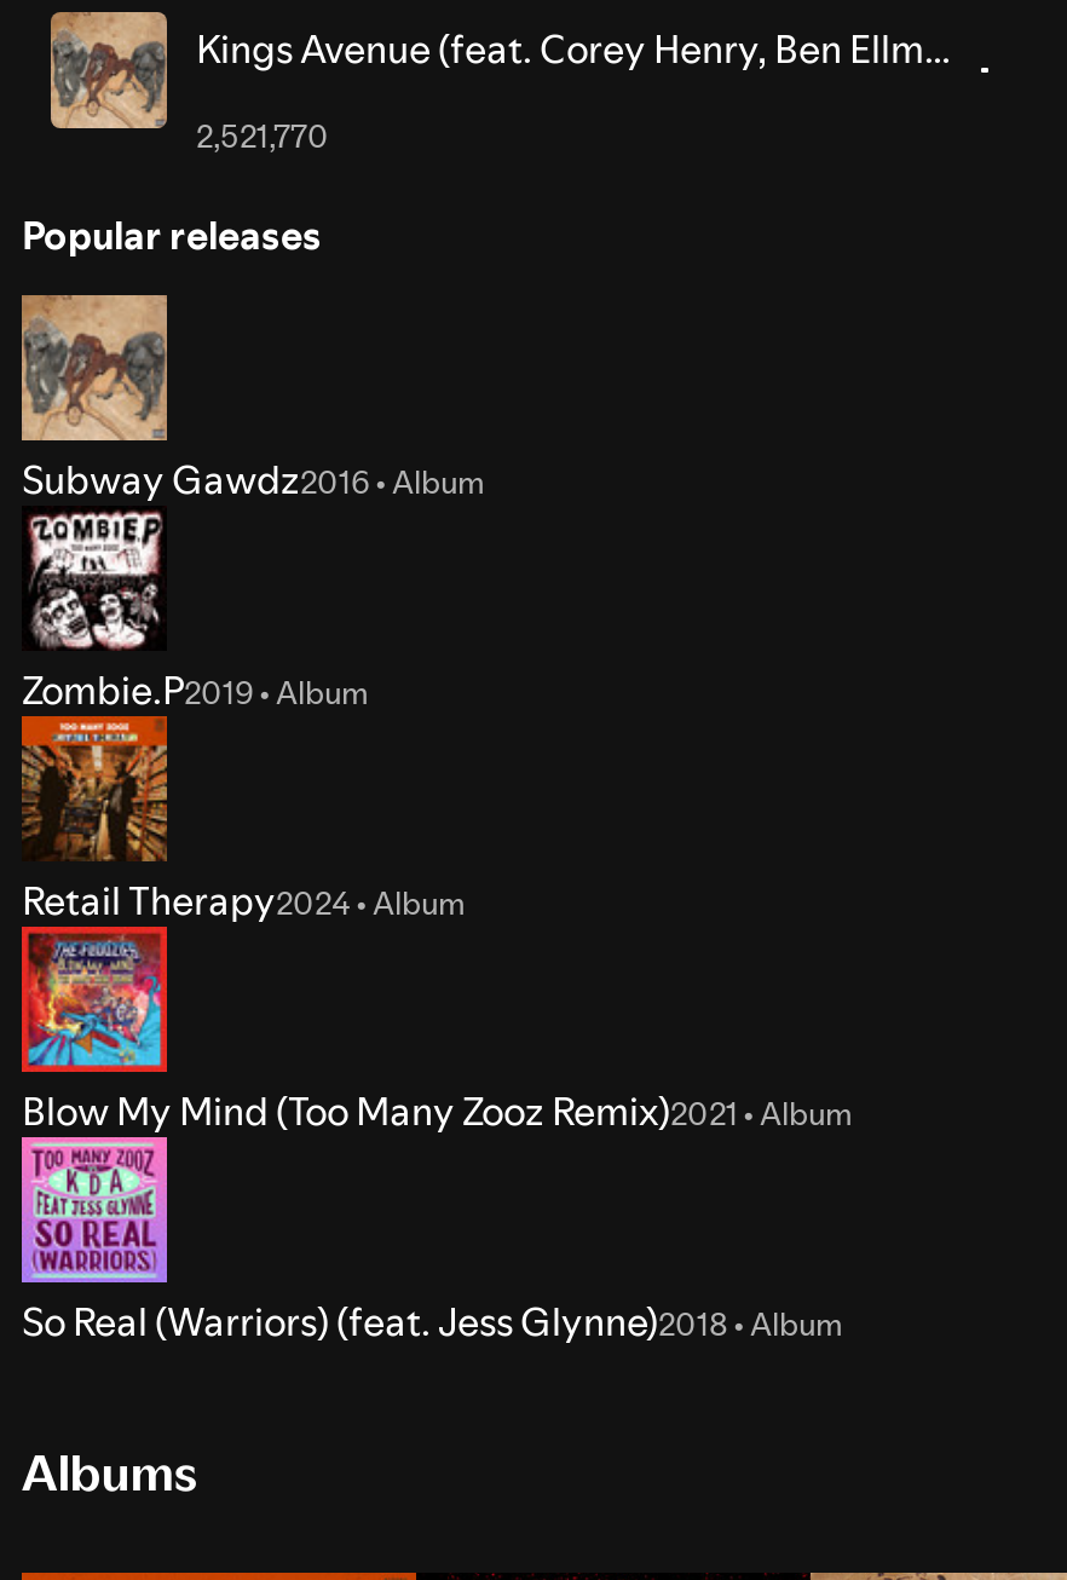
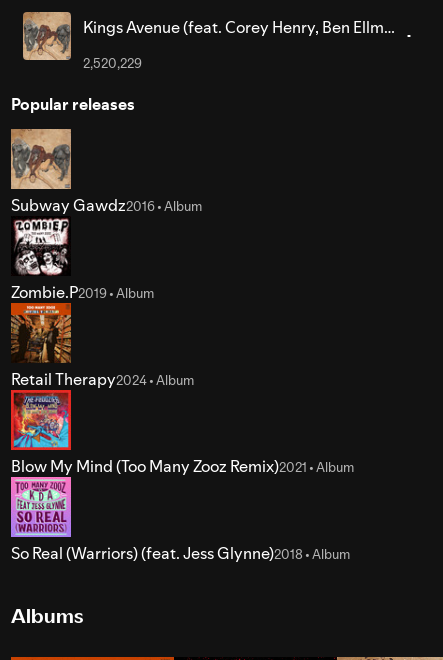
- 2,521,770
+ 2,520,229
